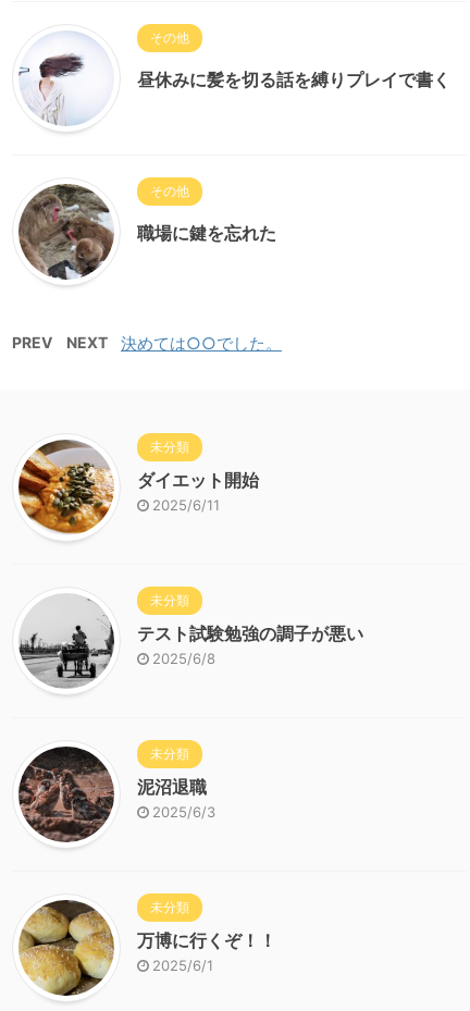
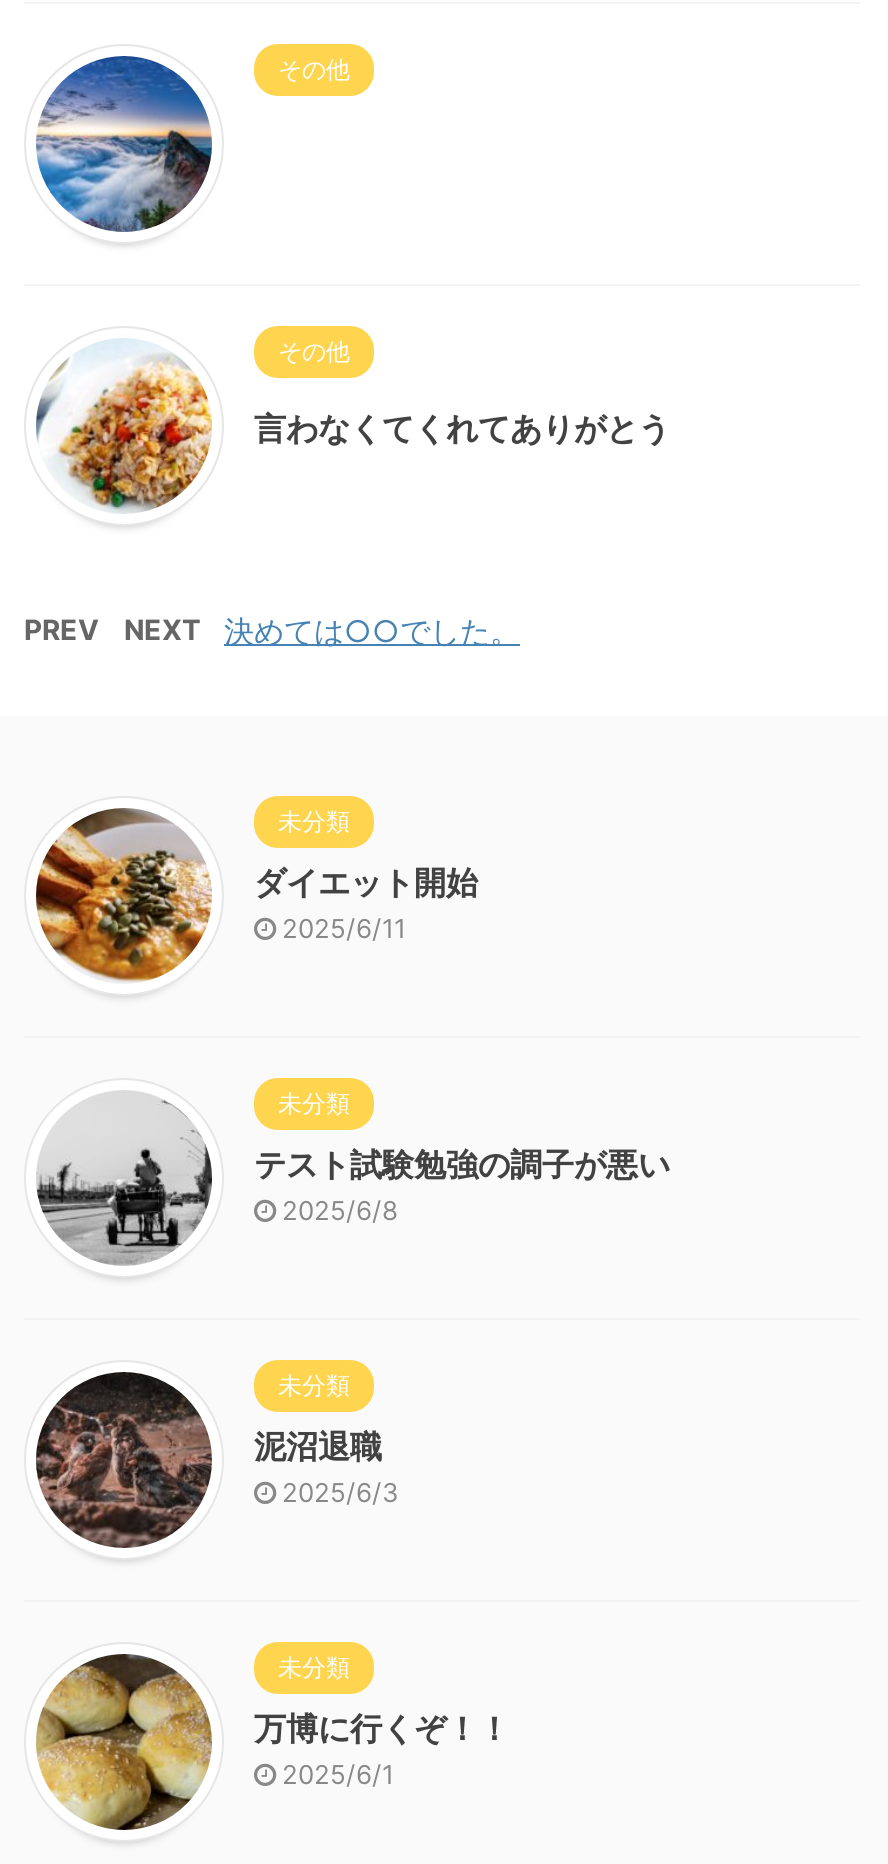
- [image]
+ [image]

- 昼休みに髪を切る話を縛りプレイで書く

- [image]
- 職場に鍵を忘れた
+ [image]
+ 言わなくてくれてありがとう
